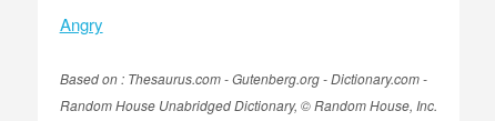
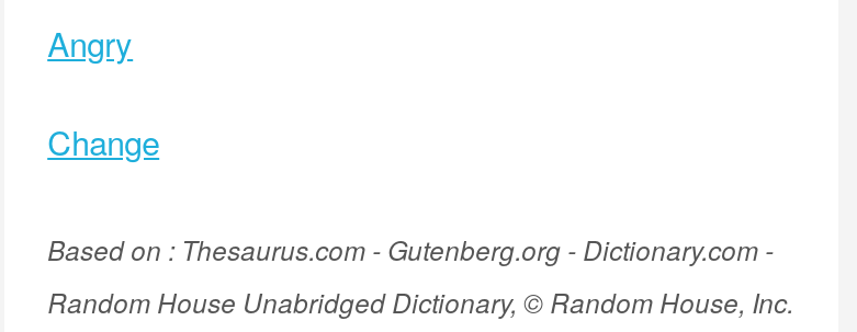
+ Change
